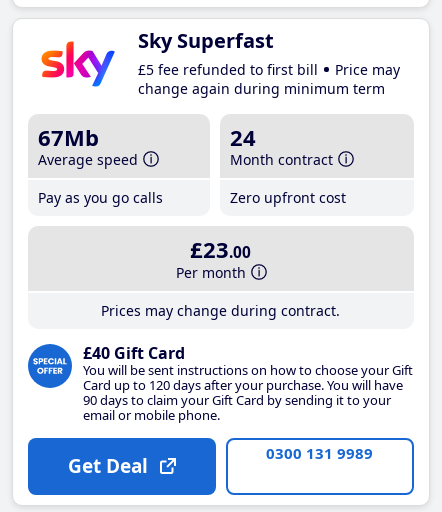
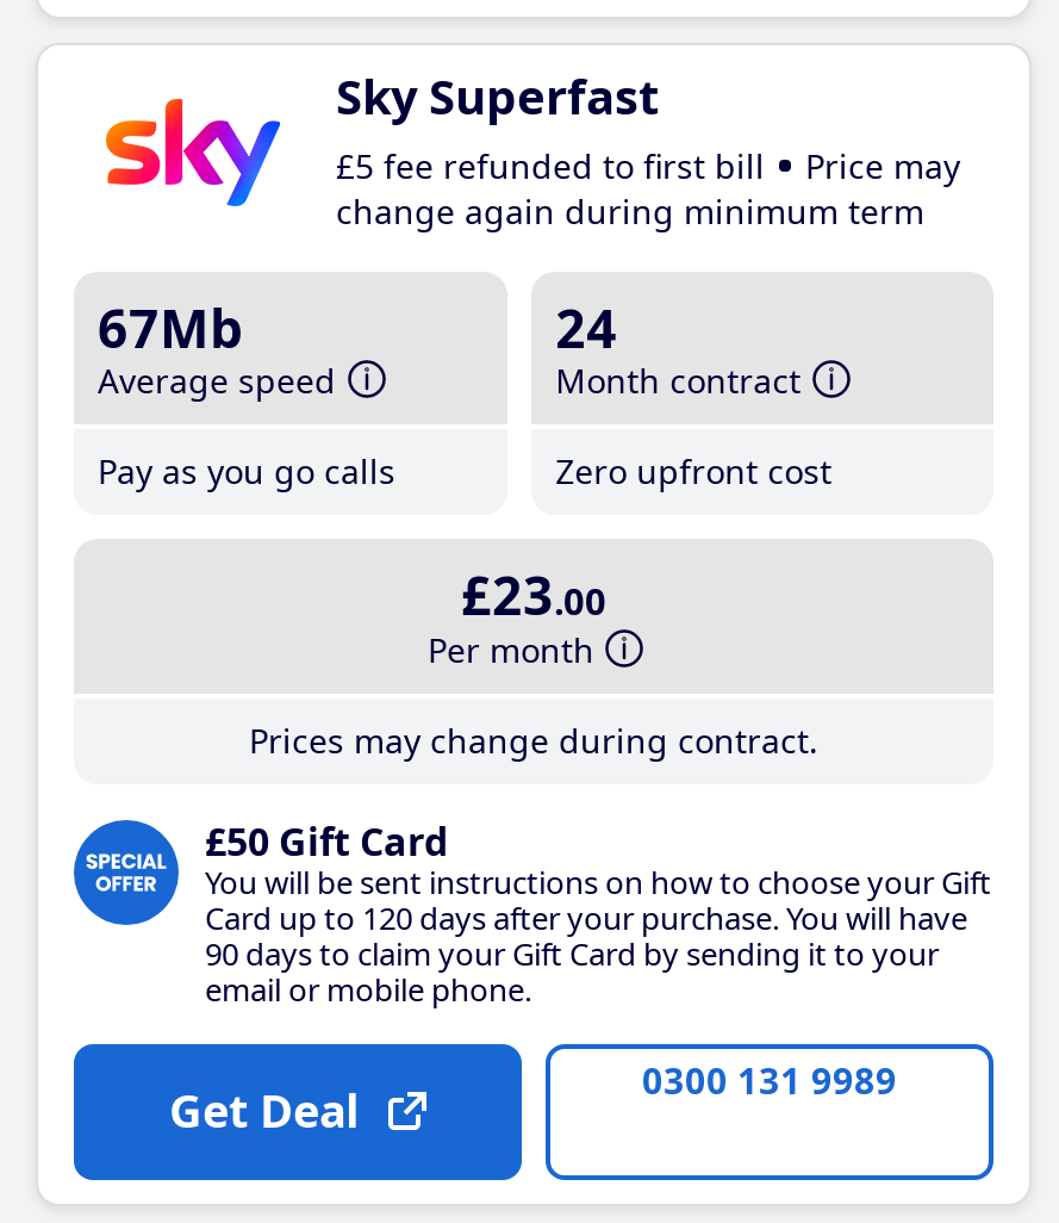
- £40 Gift Card
+ £50 Gift Card
